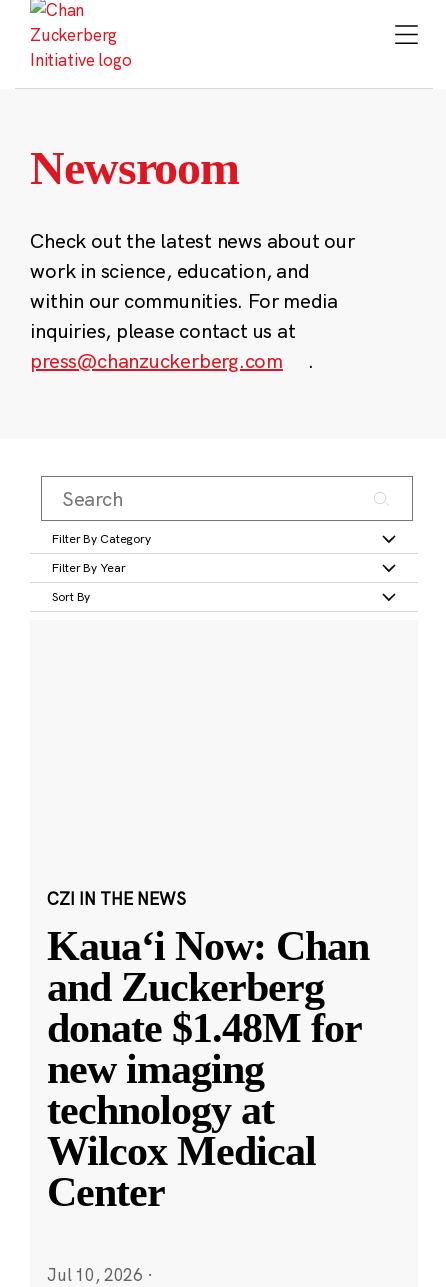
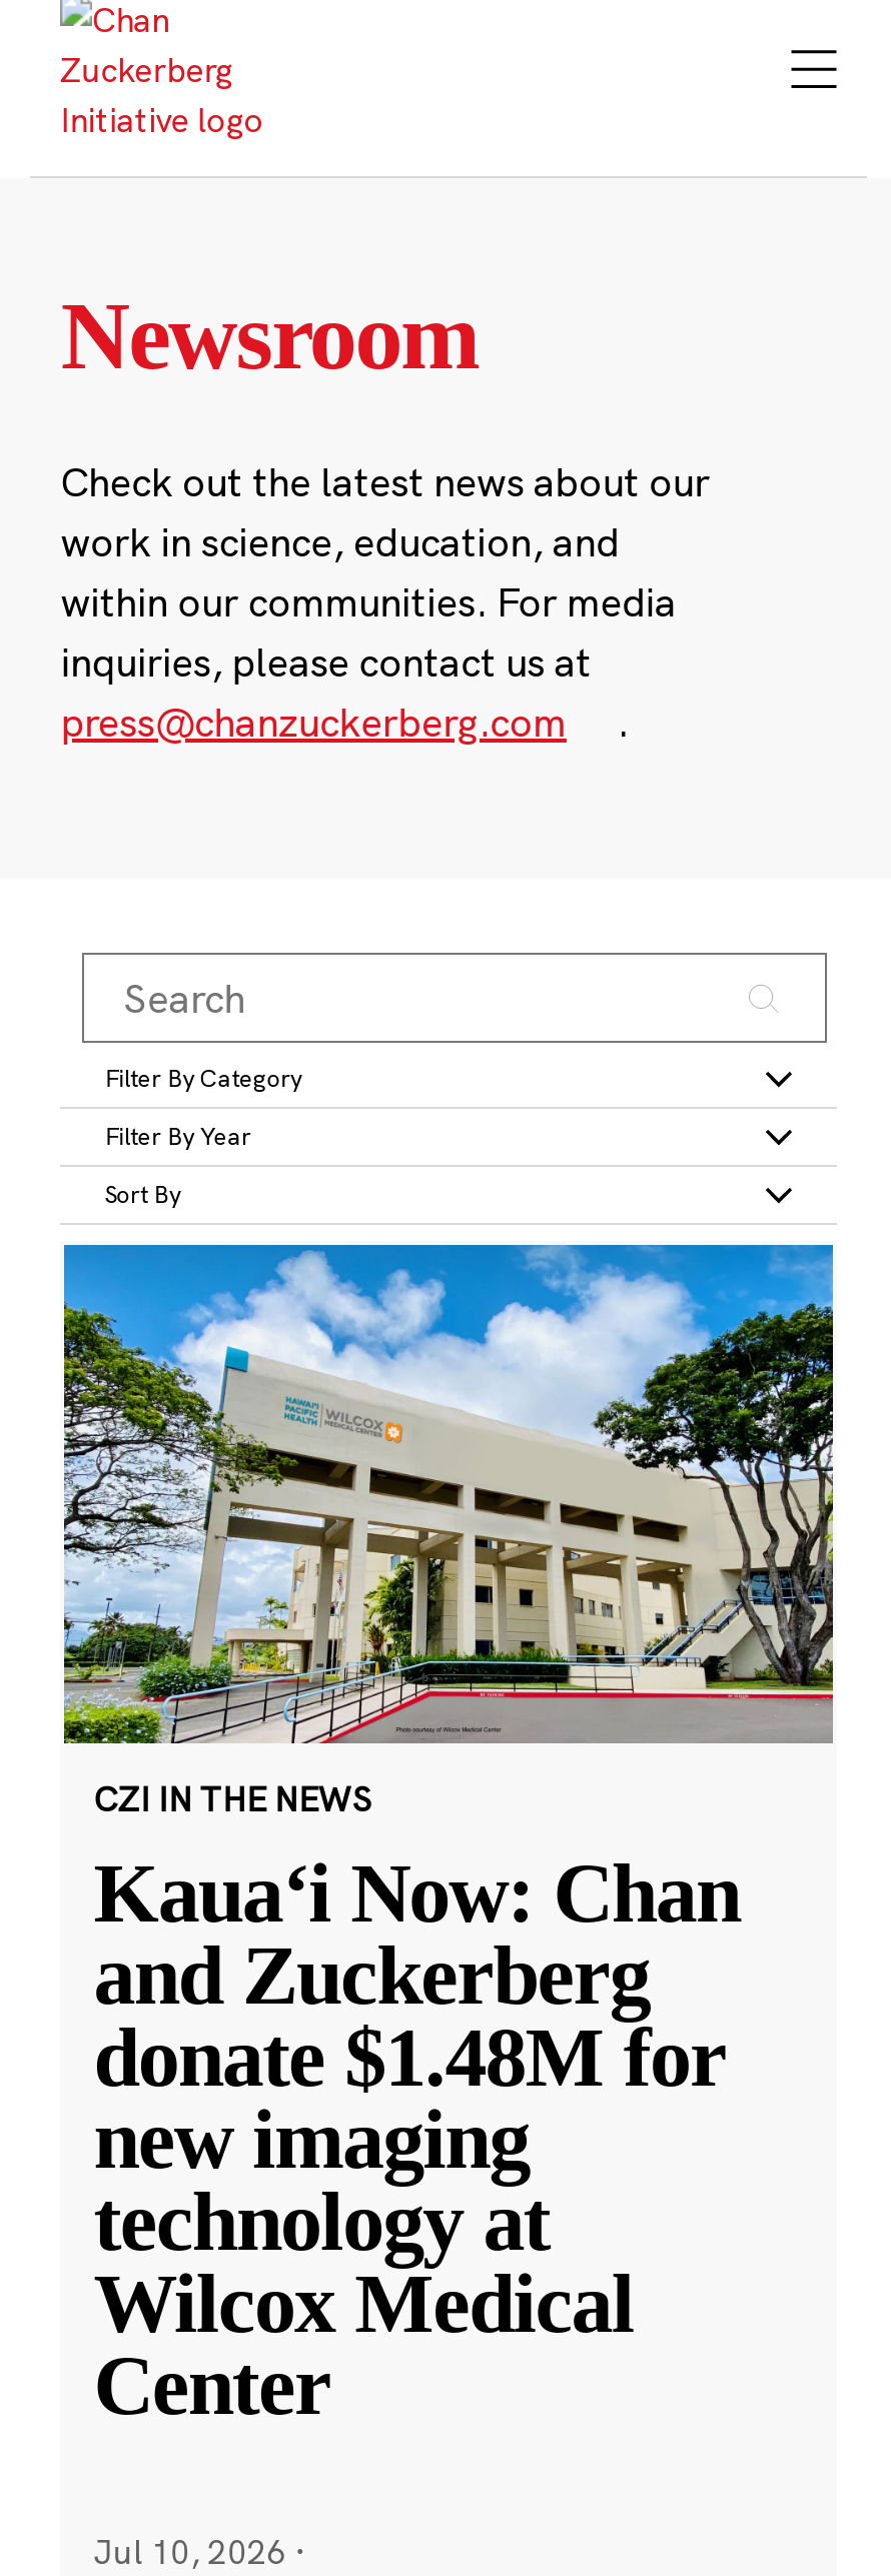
+ [image]
